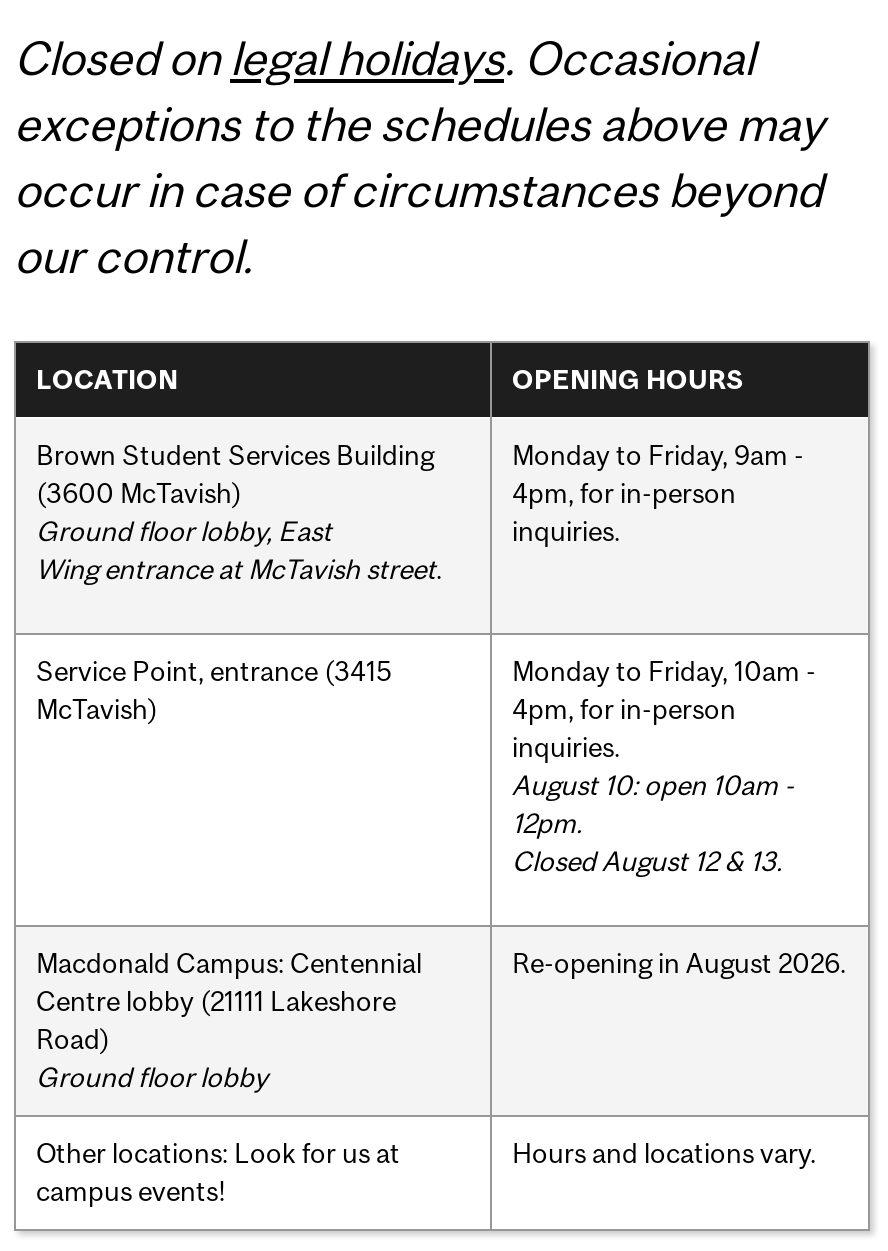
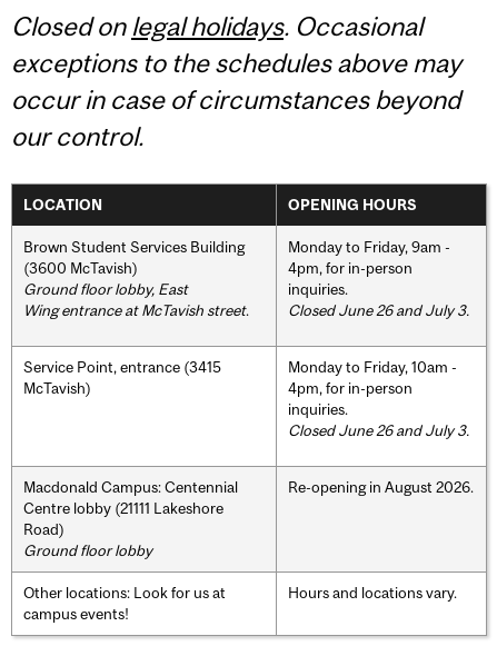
+ Closed June 26 and July 3.

- August 10: open 10am -
- 12pm.
- Closed August 12 & 13.
+ Closed June 26 and July 3.
